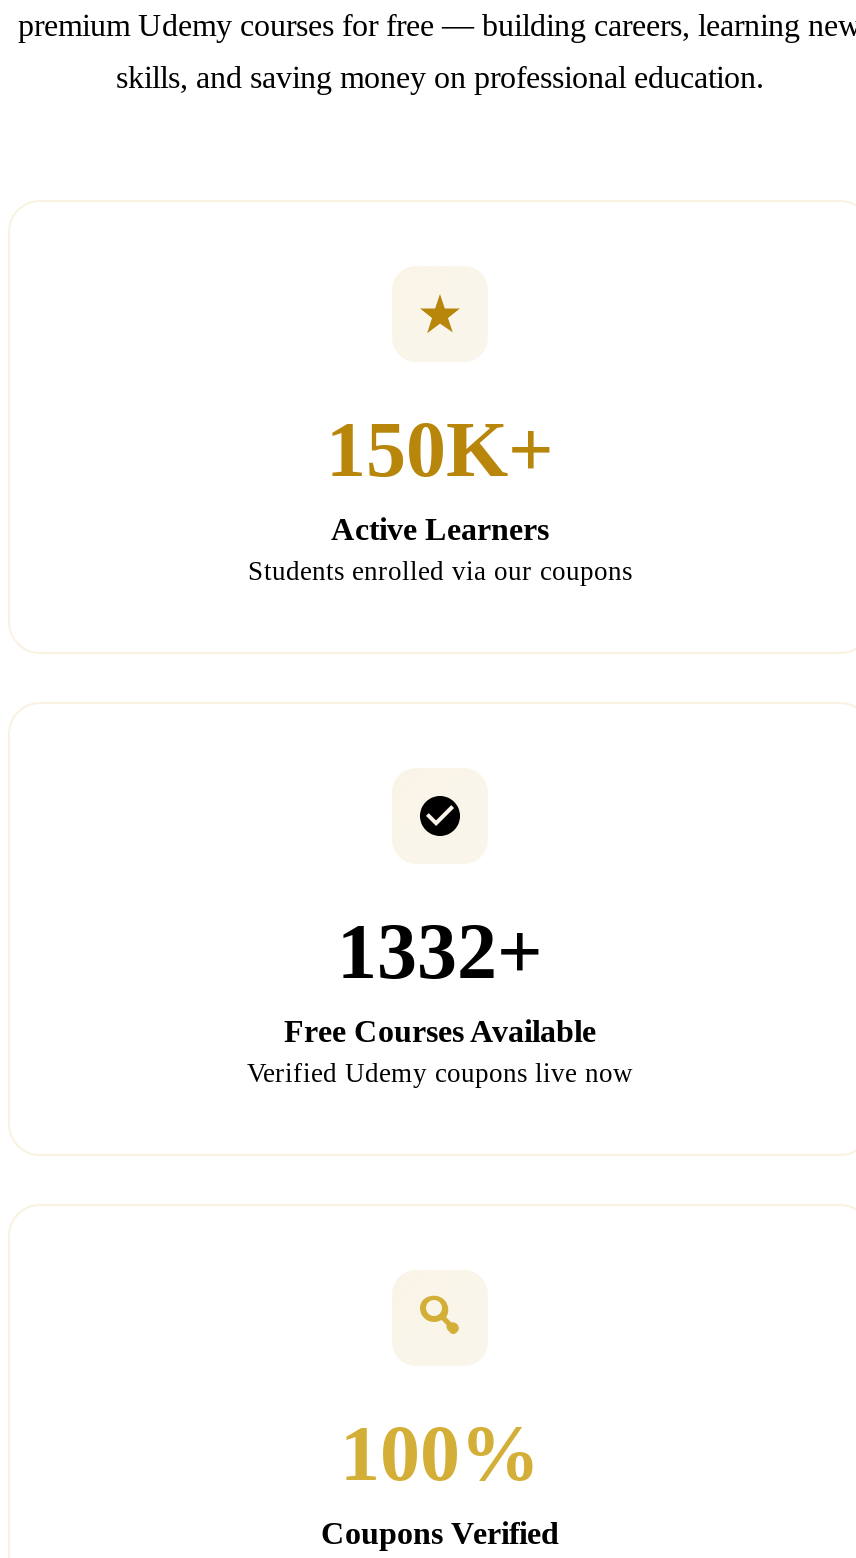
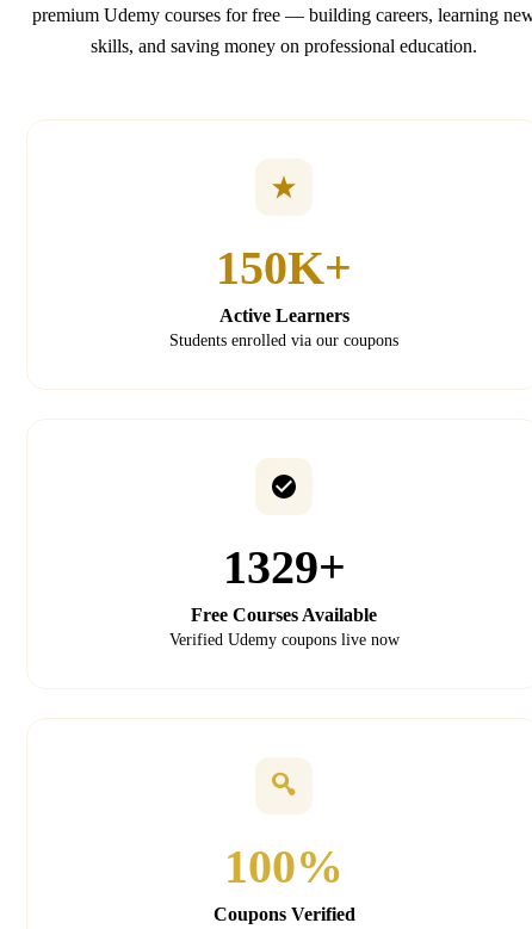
- 1332+
+ 1329+
